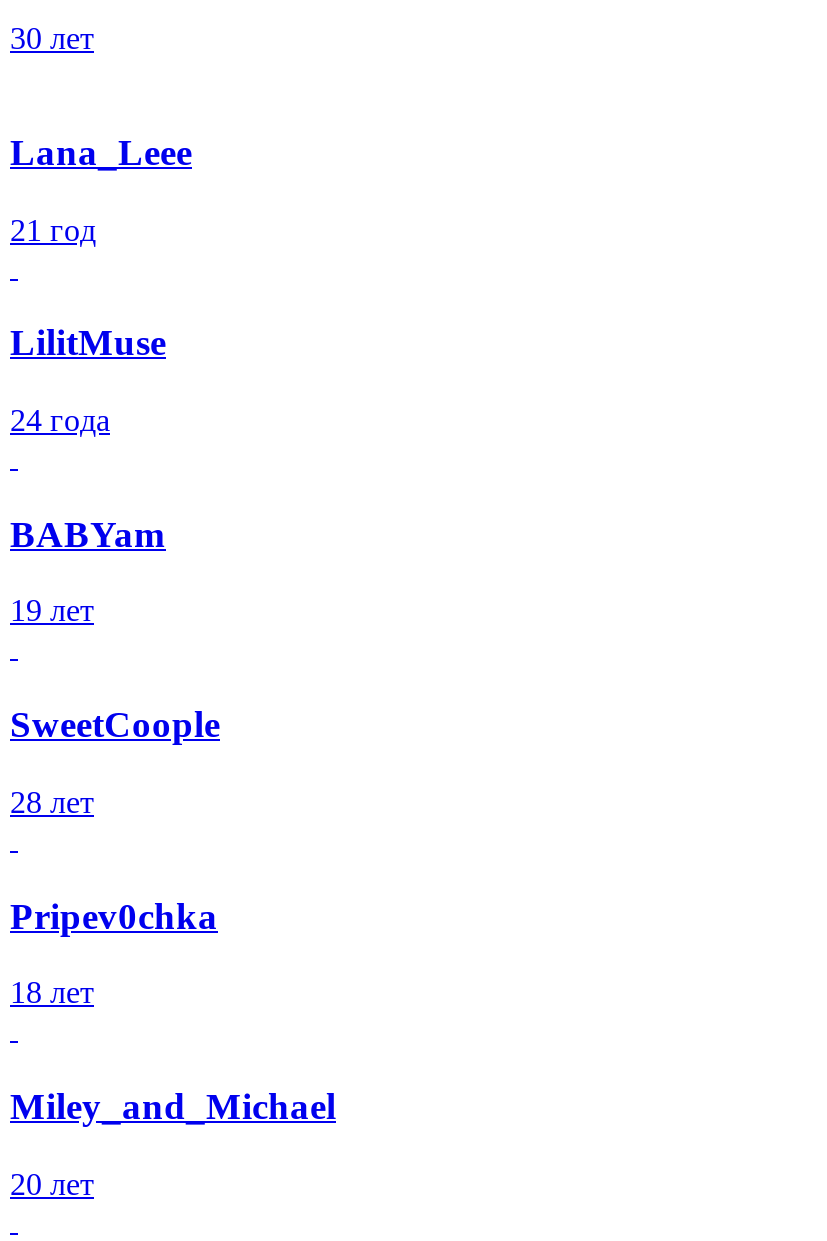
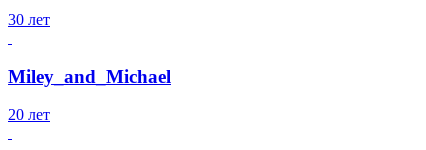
- Lana_Leee
- 21 год
- LilitMuse
- 24 года
- BABYam
- 19 лет
- SweetCoople
- 28 лет
- Pripev0chka
- 18 лет
